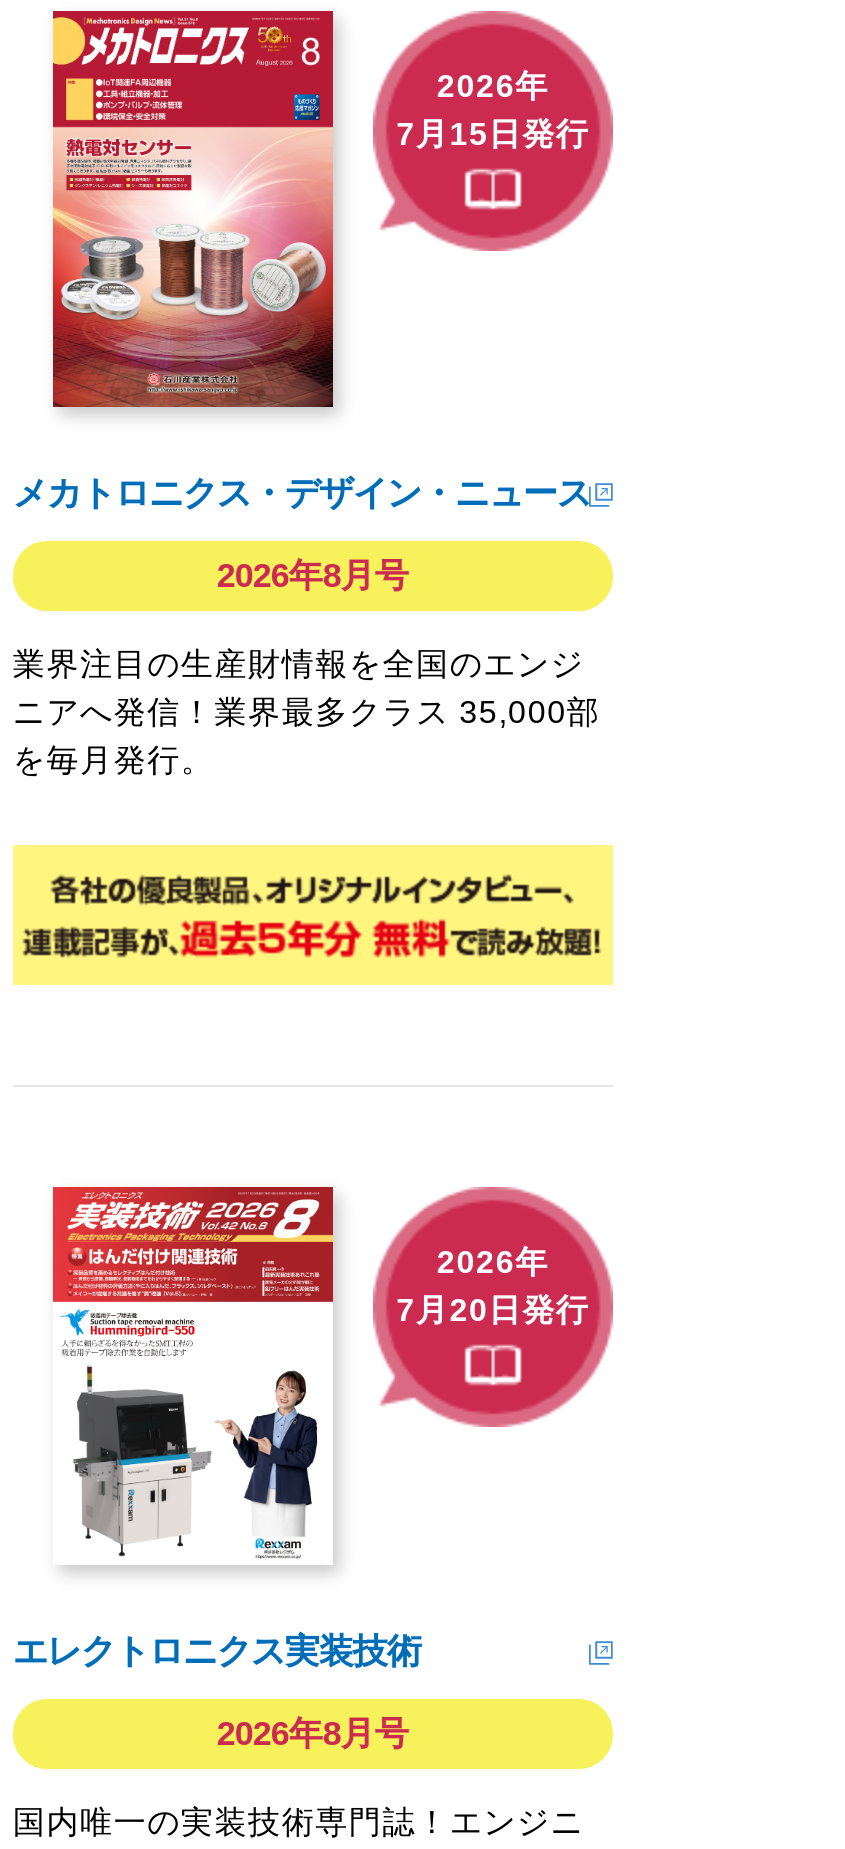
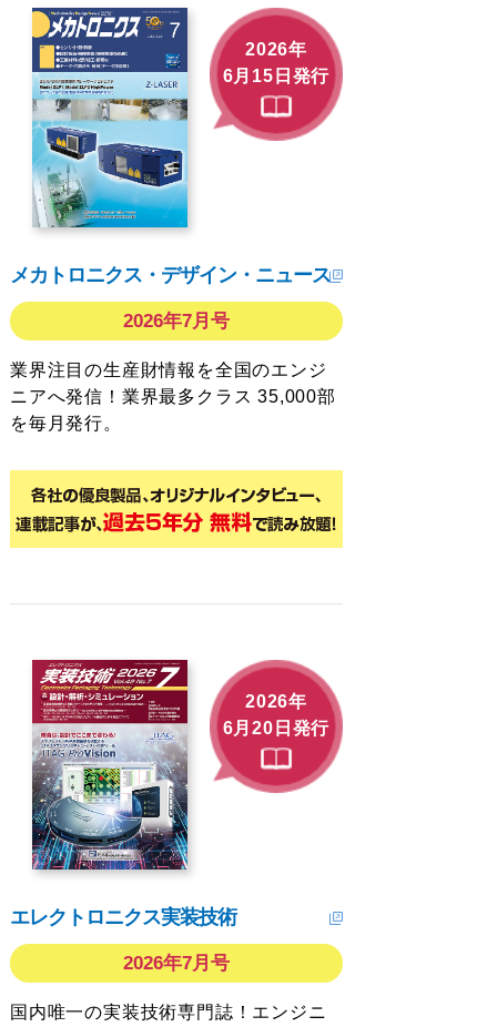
- [image]
- 7月15日発行
+ [image]
+ 6月15日発行

- 2026年8月号
+ 2026年7月号

- [image]
- 7月20日発行
+ [image]
+ 6月20日発行

- 2026年8月号
+ 2026年7月号
